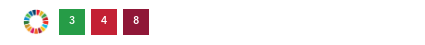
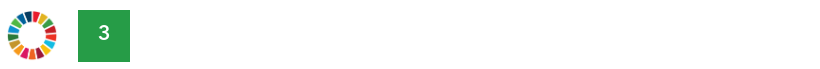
- 4
- 8
